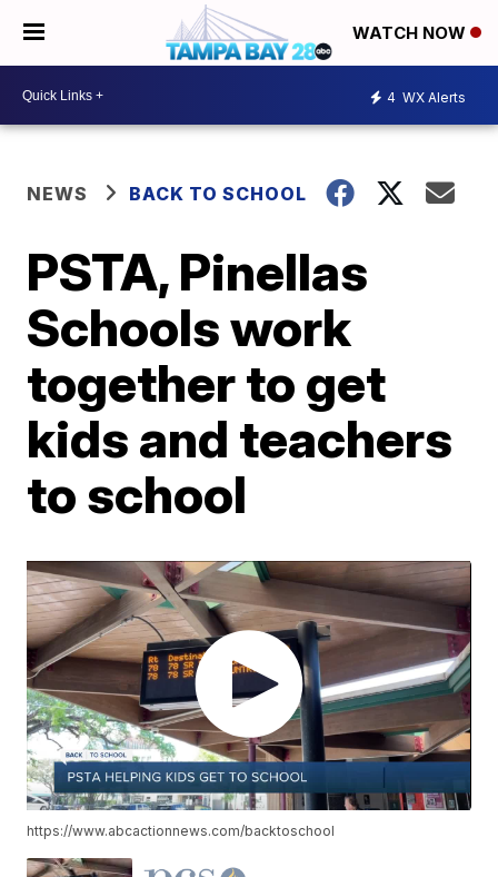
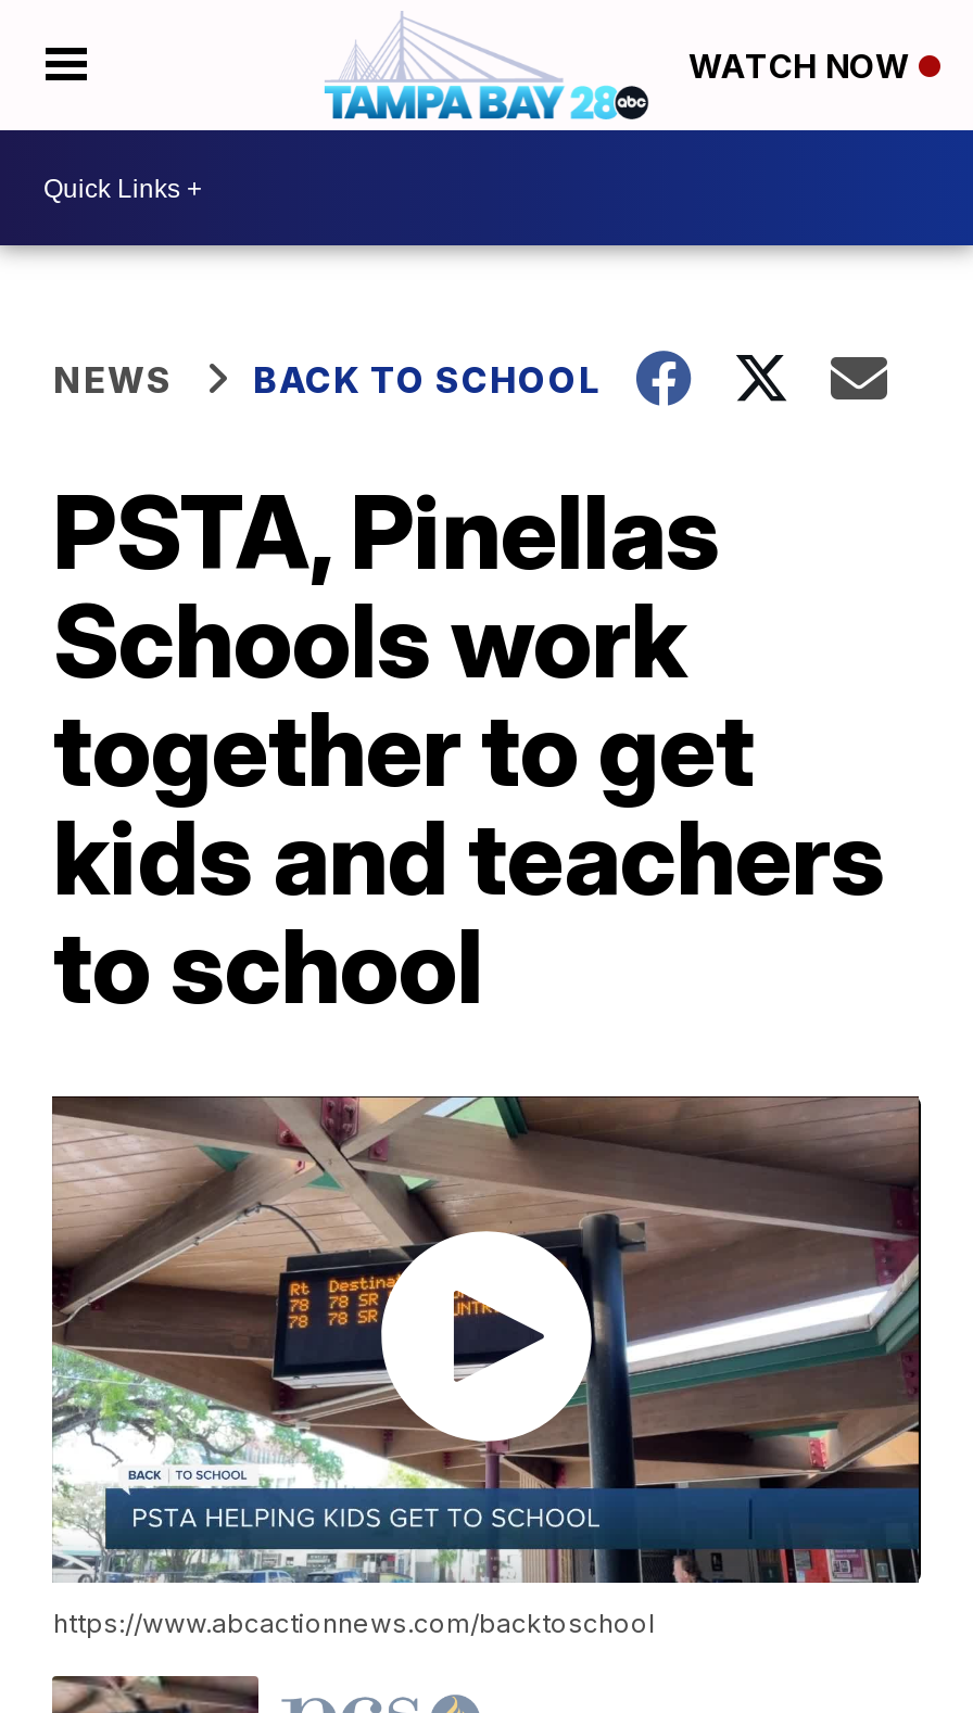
- 4 WX Alerts
